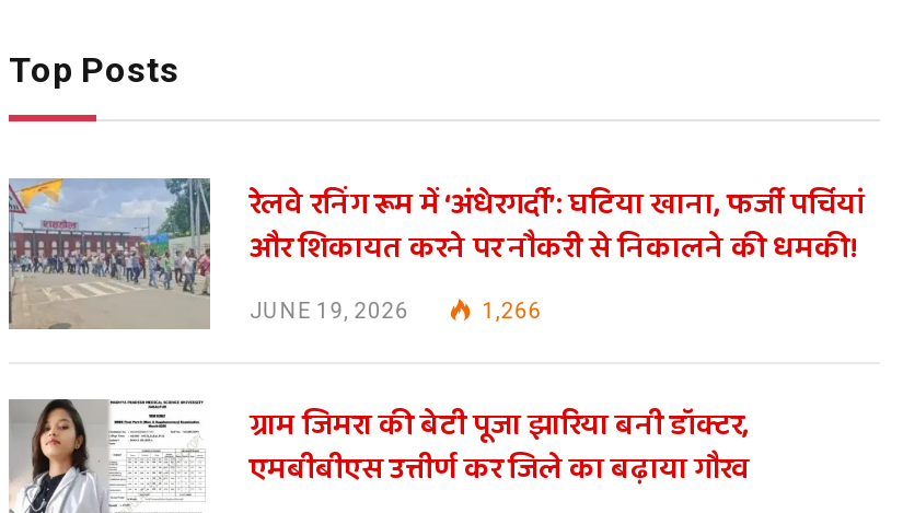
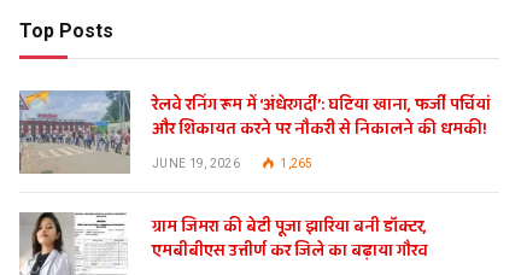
- 1,266
+ 1,265
